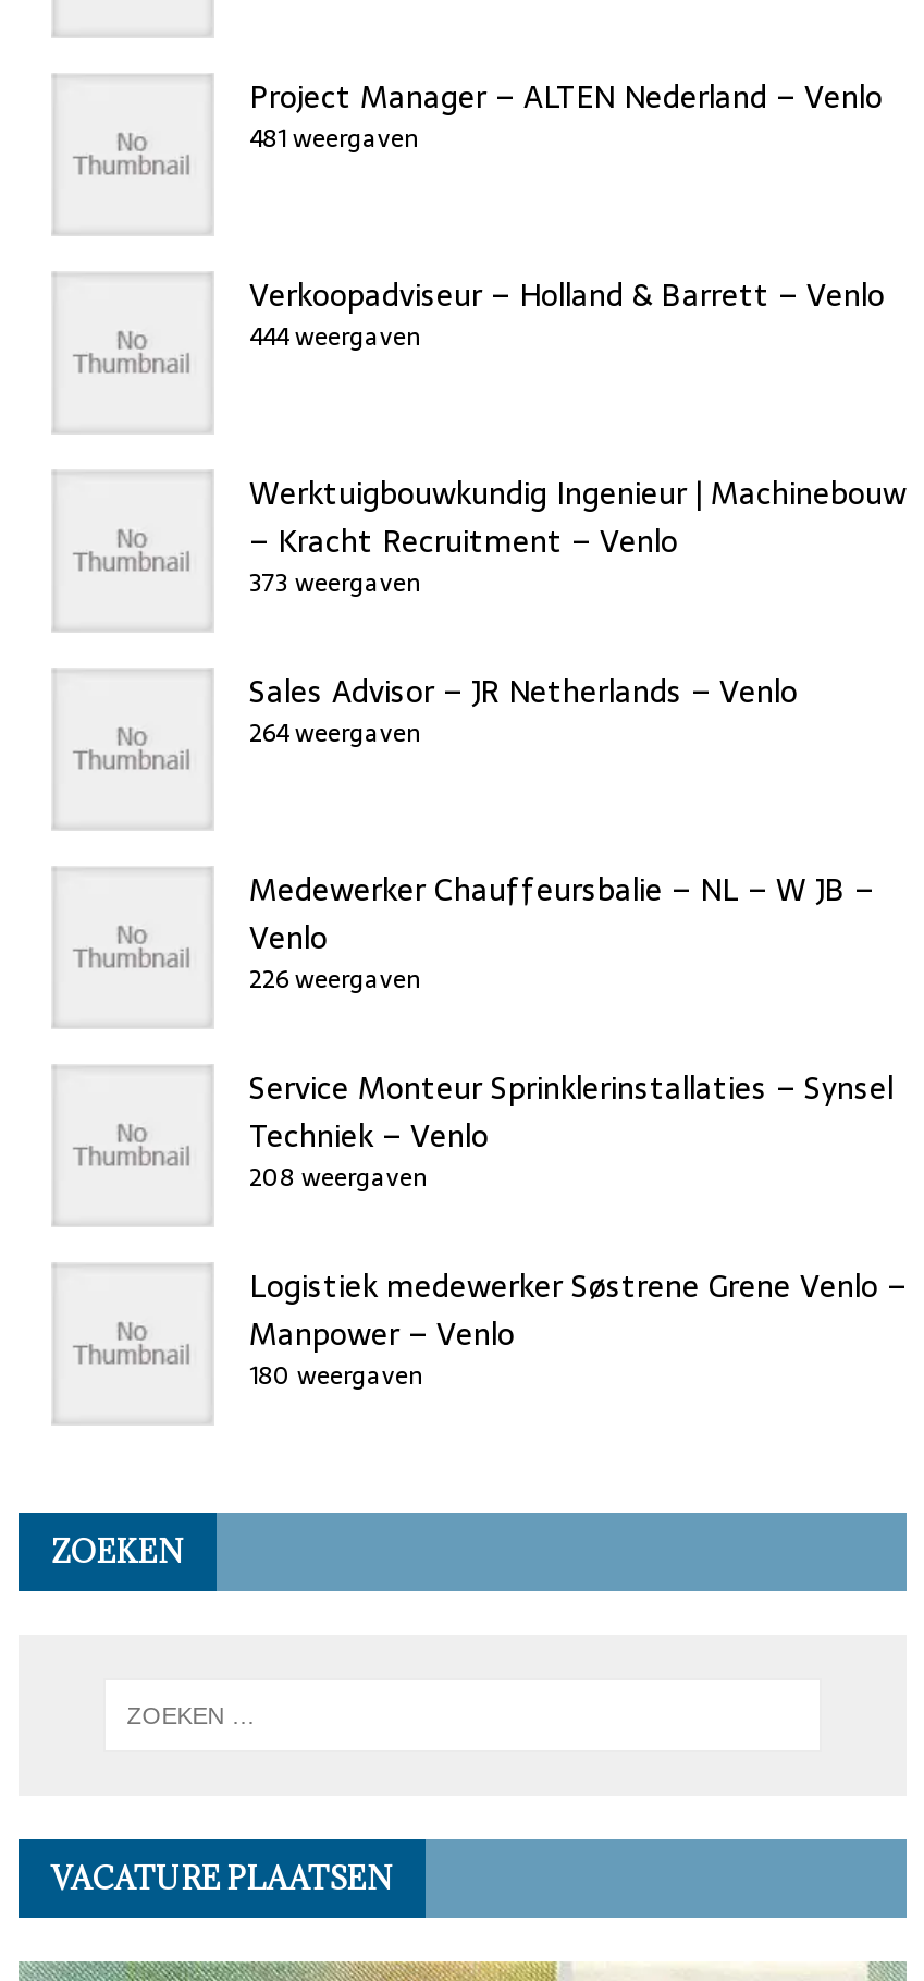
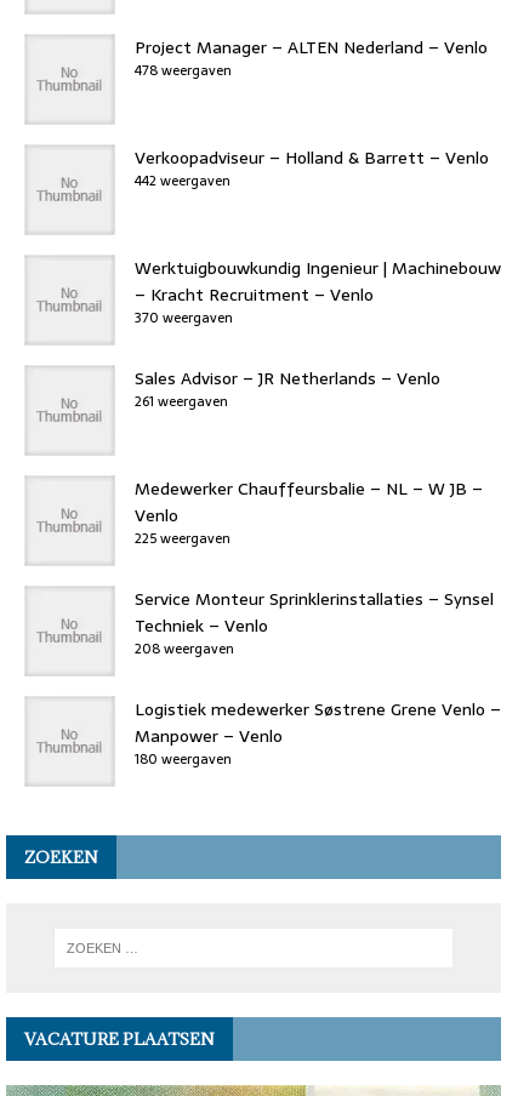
- 481 weergaven
+ 478 weergaven

- 444 weergaven
+ 442 weergaven

- 373 weergaven
+ 370 weergaven

- 264 weergaven
+ 261 weergaven

- 226 weergaven
+ 225 weergaven
